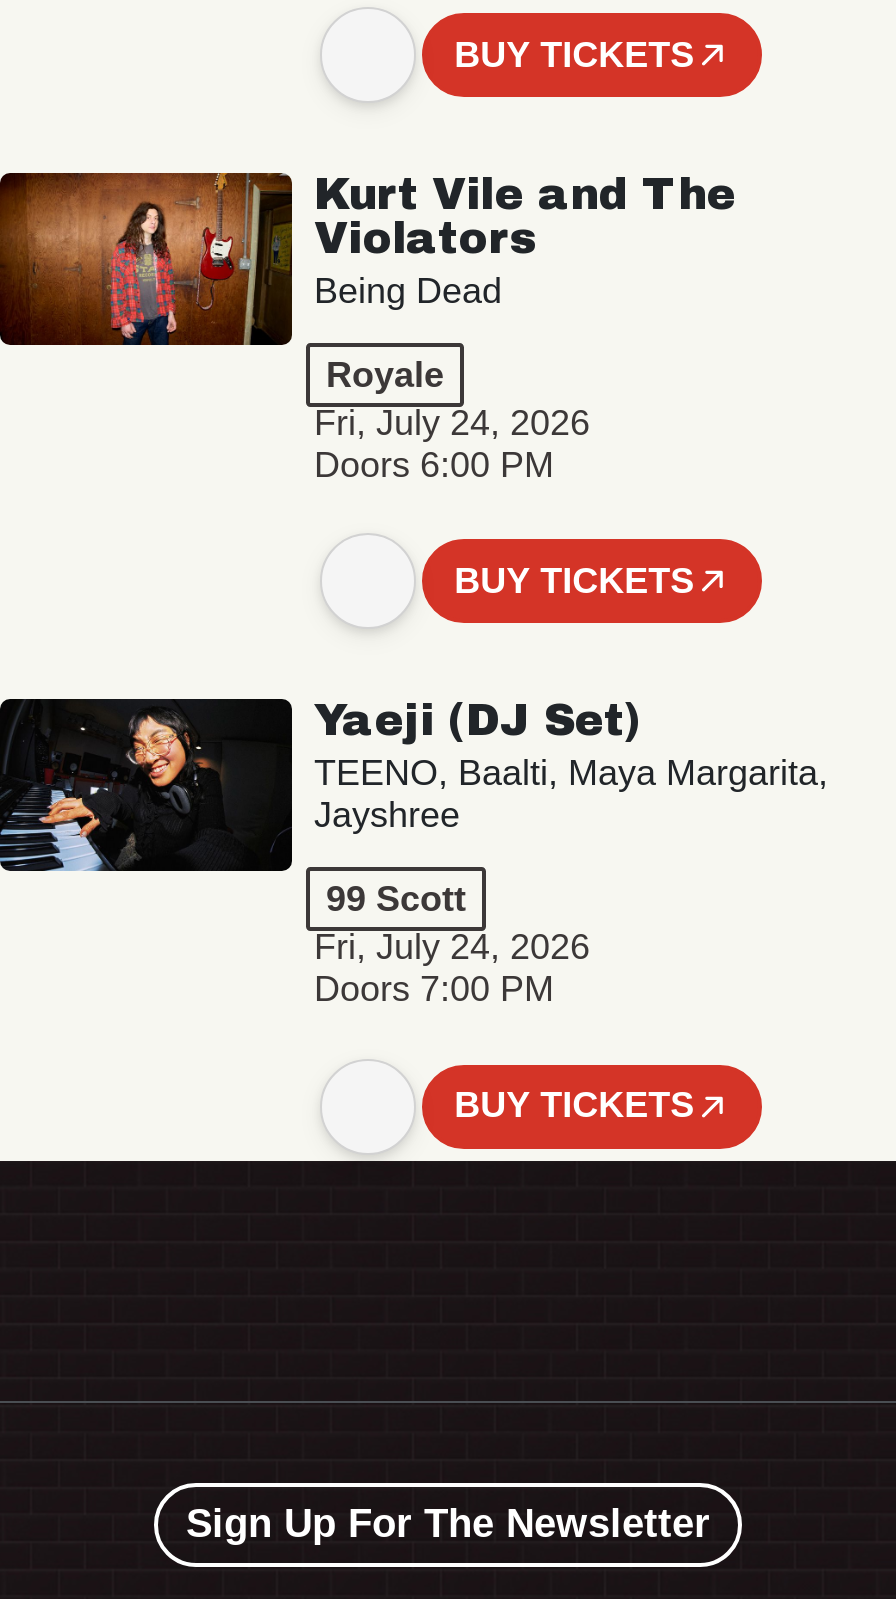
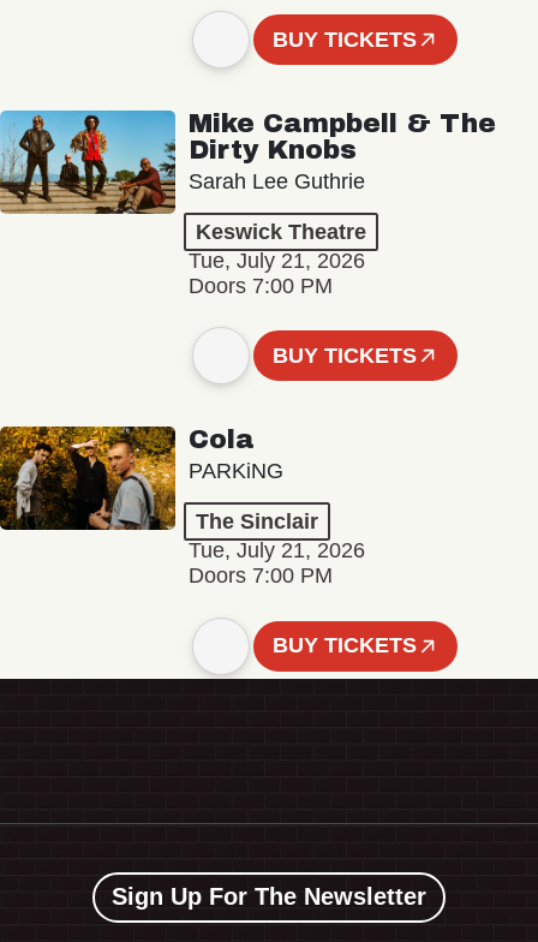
- [image]
- Kurt Vile and The
- Violators
- Being Dead
+ [image]
+ Mike Campbell & The
+ Dirty Knobs
+ Sarah Lee Guthrie

- Royale
- Fri, July 24, 2026
- Doors 6:00 PM
+ Keswick Theatre
+ Tue, July 21, 2026
+ Doors 7:00 PM

- [image]
- Yaeji (DJ Set)
- TEENO, Baalti, Maya Margarita,
- Jayshree
+ [image]
+ Cola
+ PARKiNG

- 99 Scott
- Fri, July 24, 2026
+ The Sinclair
+ Tue, July 21, 2026
